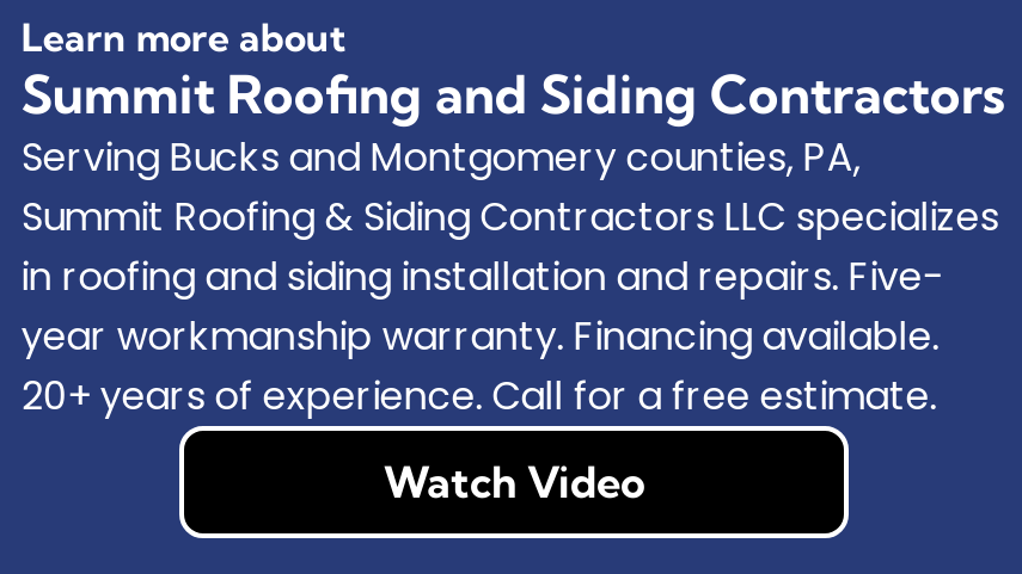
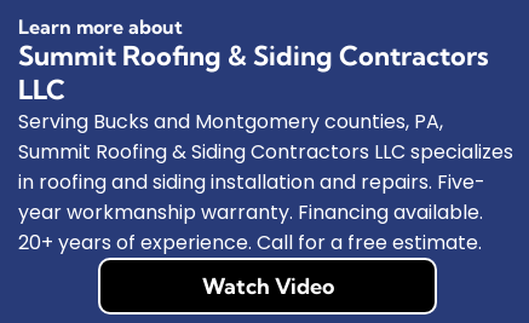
- Summit Roofing and Siding Contractors
+ Summit Roofing & Siding Contractors
+ LLC
